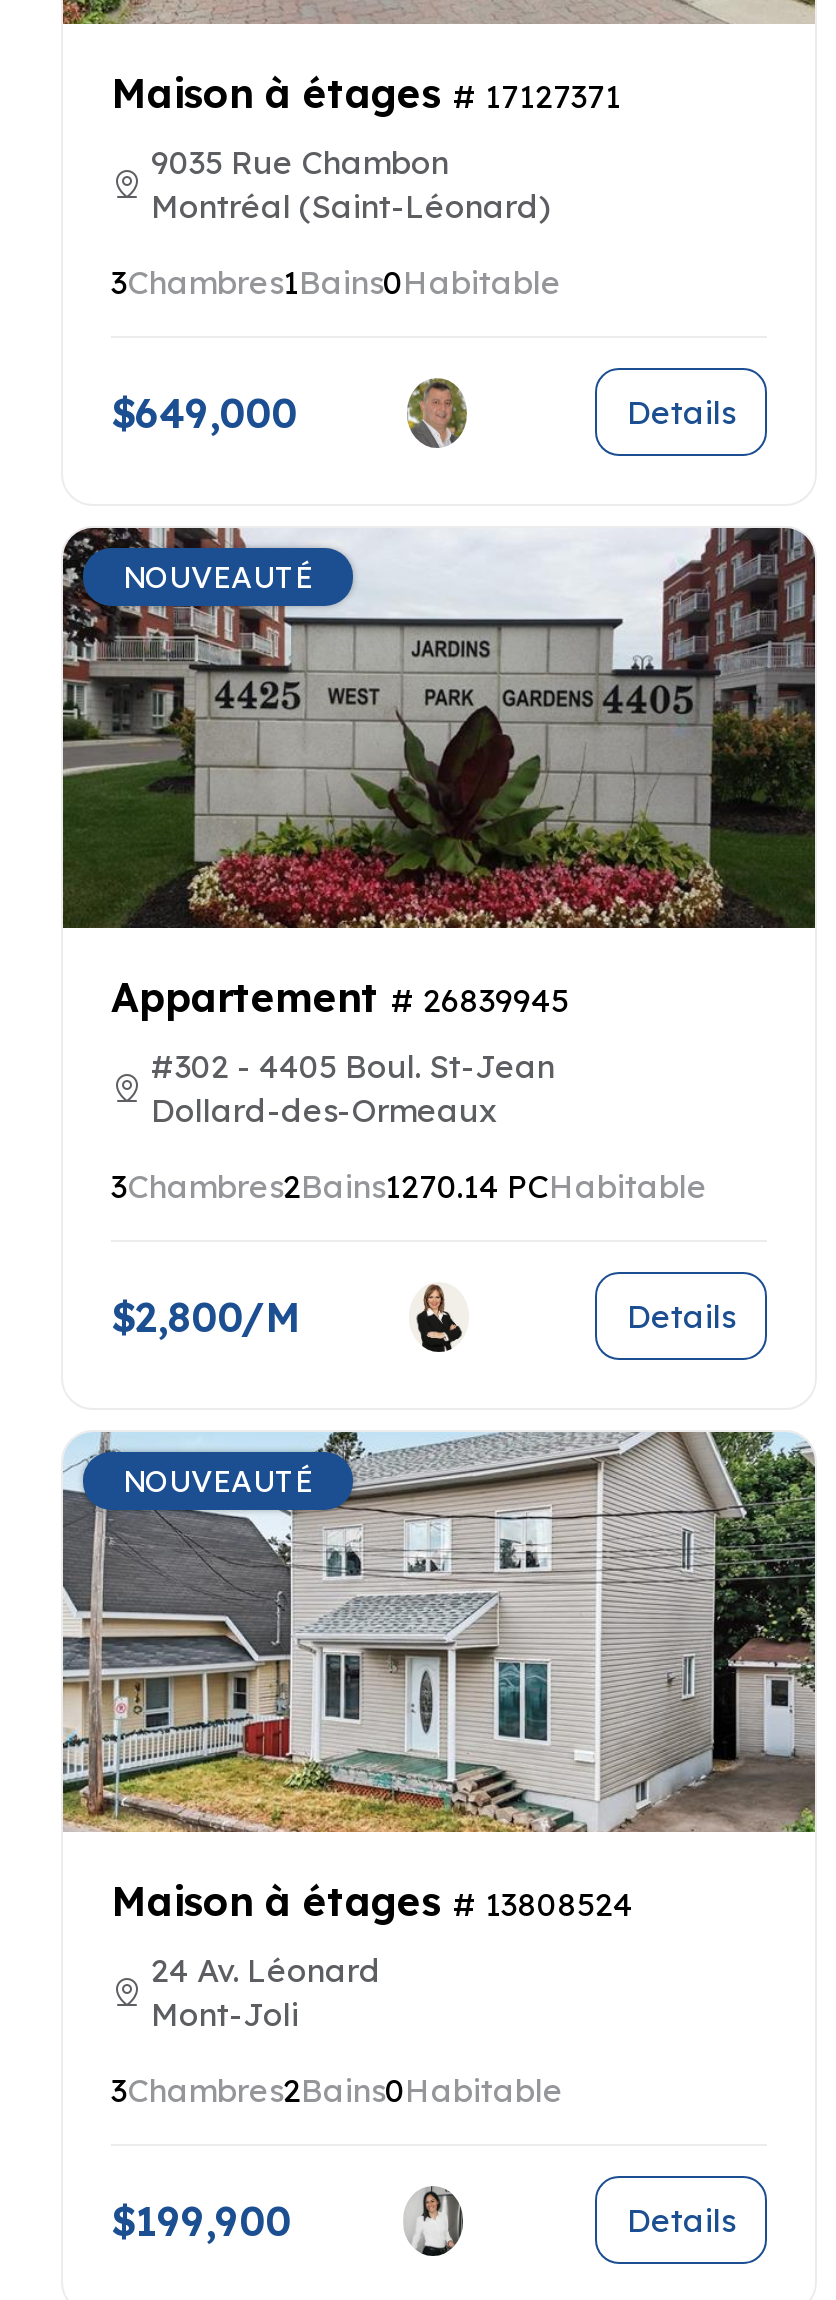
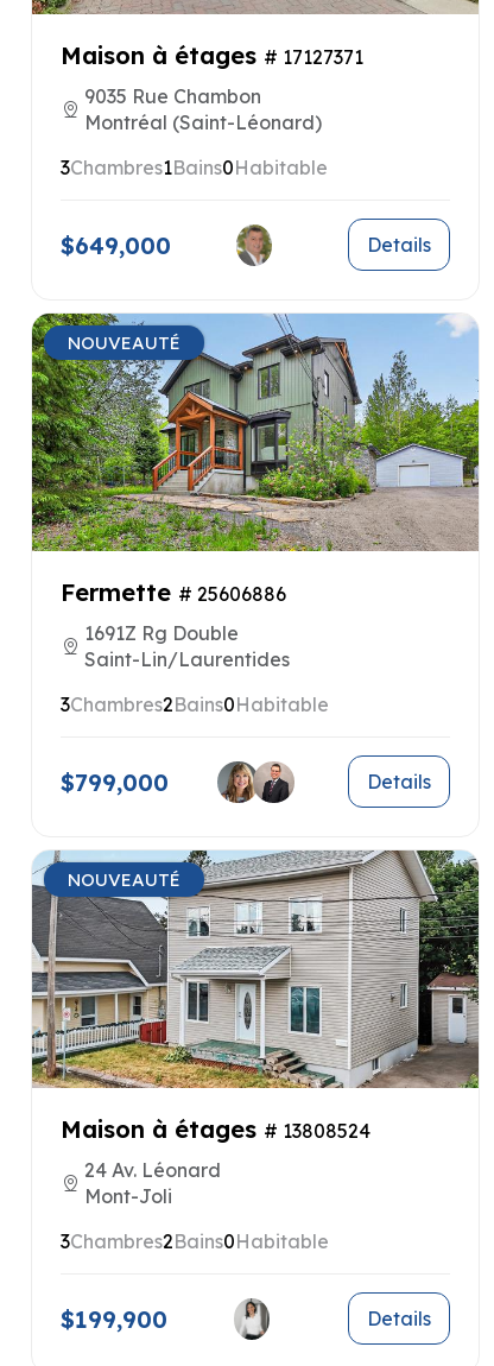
- [image]
- Appartement # 26839945
+ [image]
+ Fermette # 25606886

- #302 - 4405 Boul. St-Jean
- Dollard-des-Ormeaux
+ 1691Z Rg Double
+ Saint-Lin/Laurentides

- 3Chambres2Bains1270.14 PCHabitable
+ 3Chambres2Bains0Habitable

- [image]
- $2,800/M
+ [image]
+ $799,000
